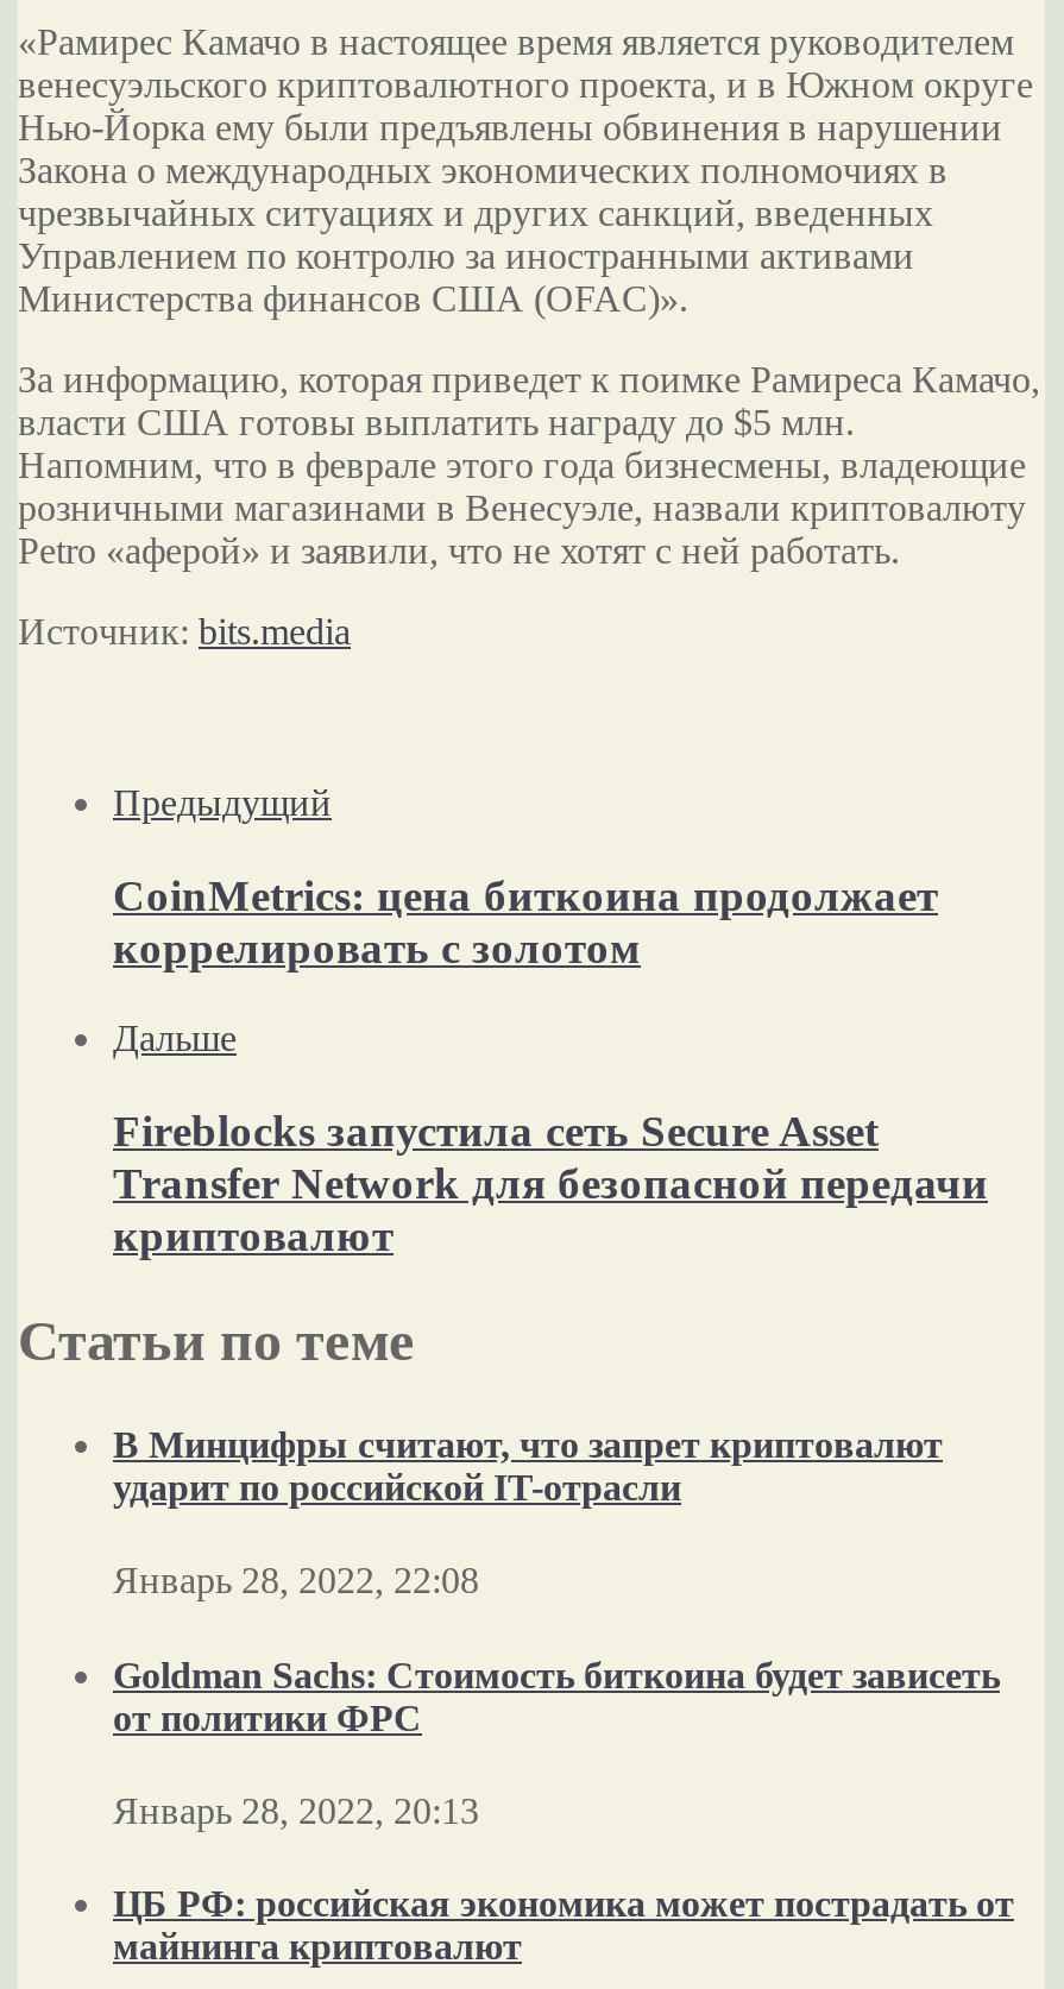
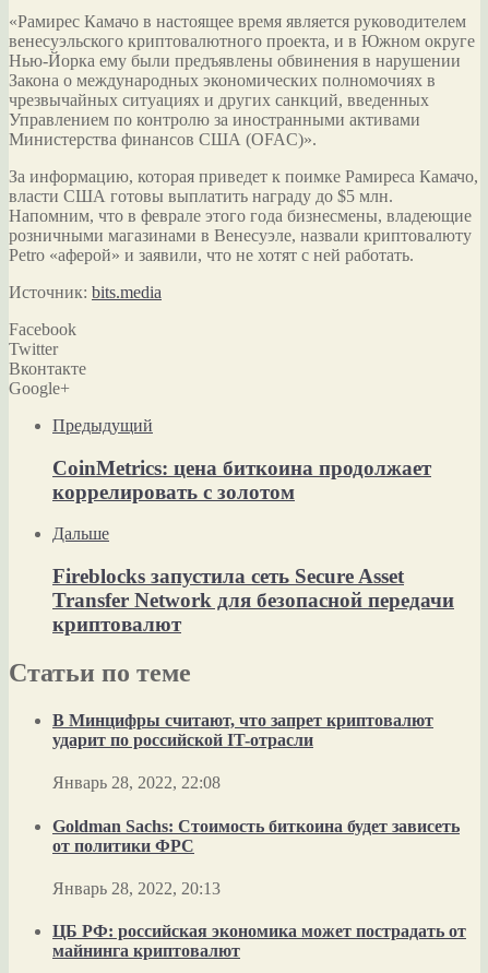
+ Facebook
+ Twitter
+ Вконтакте
+ Google+
